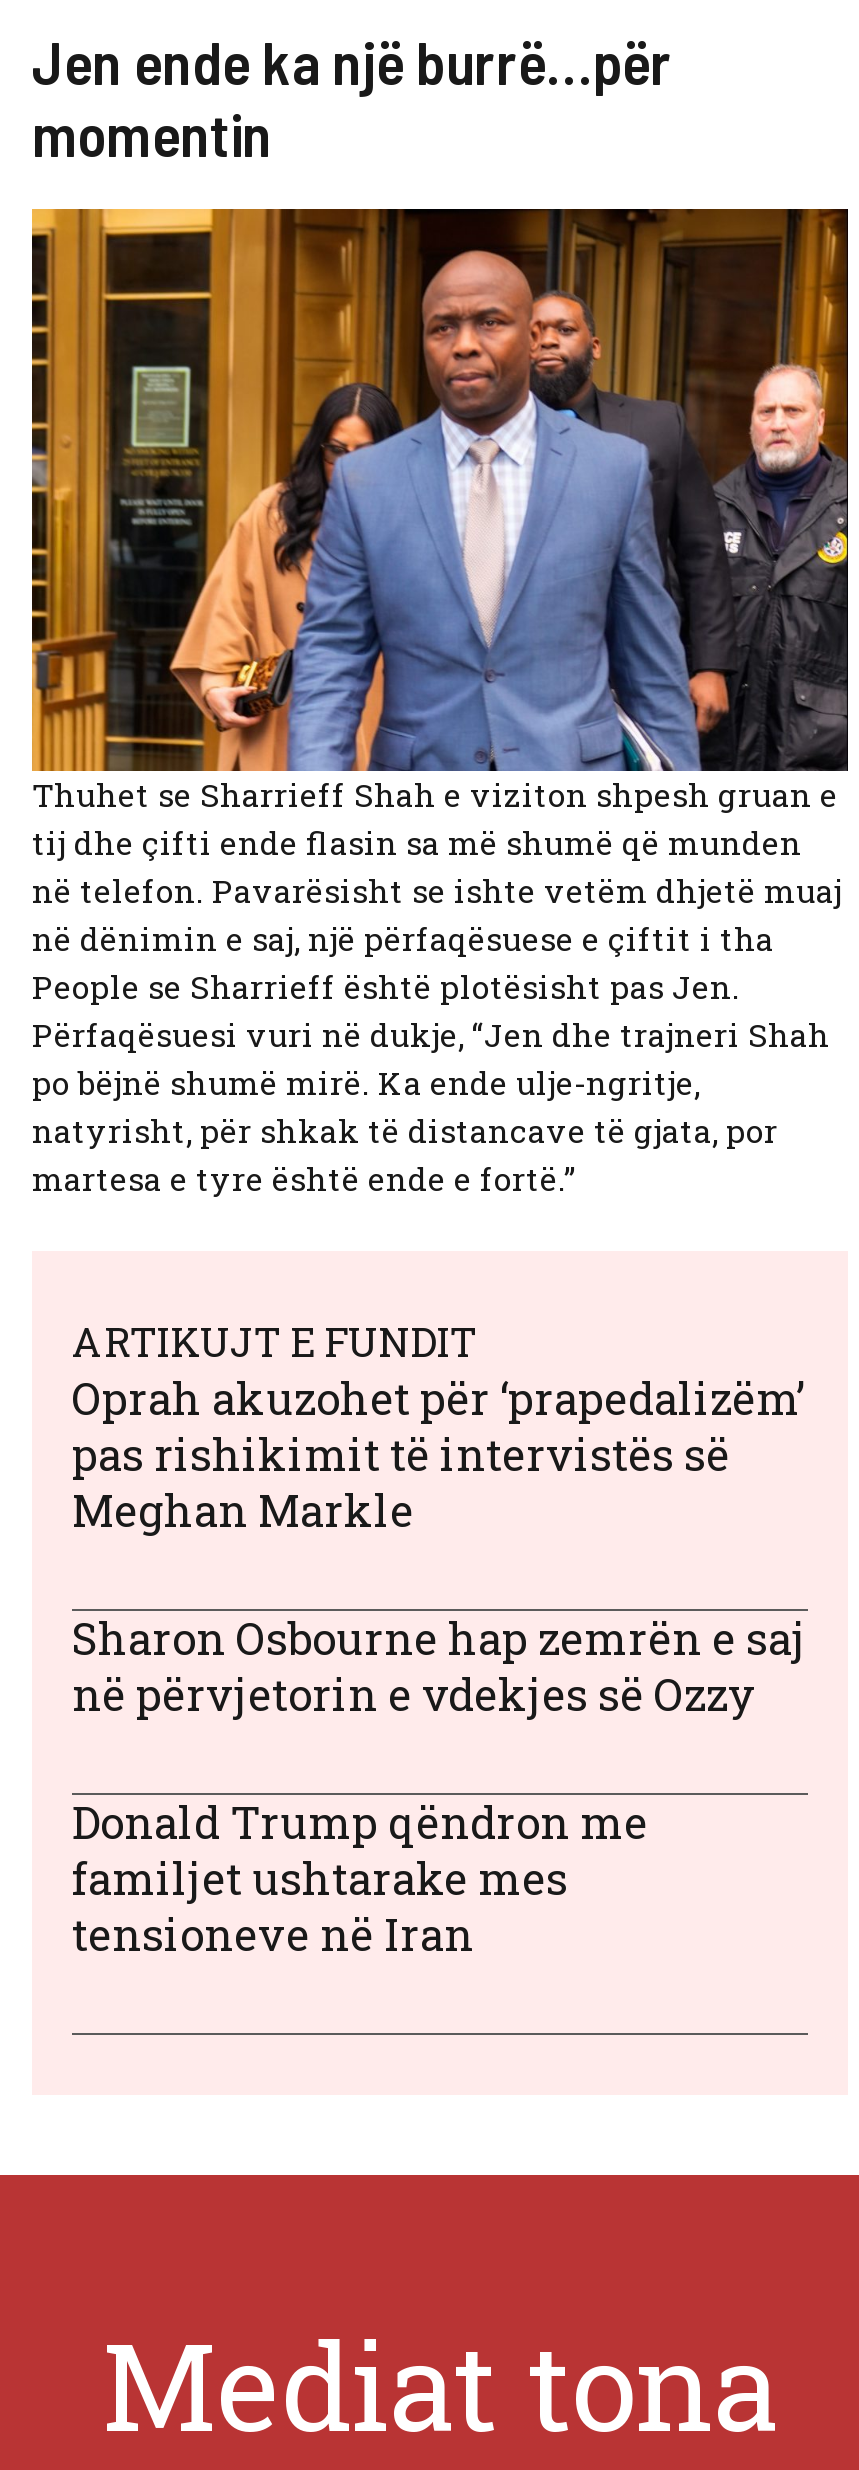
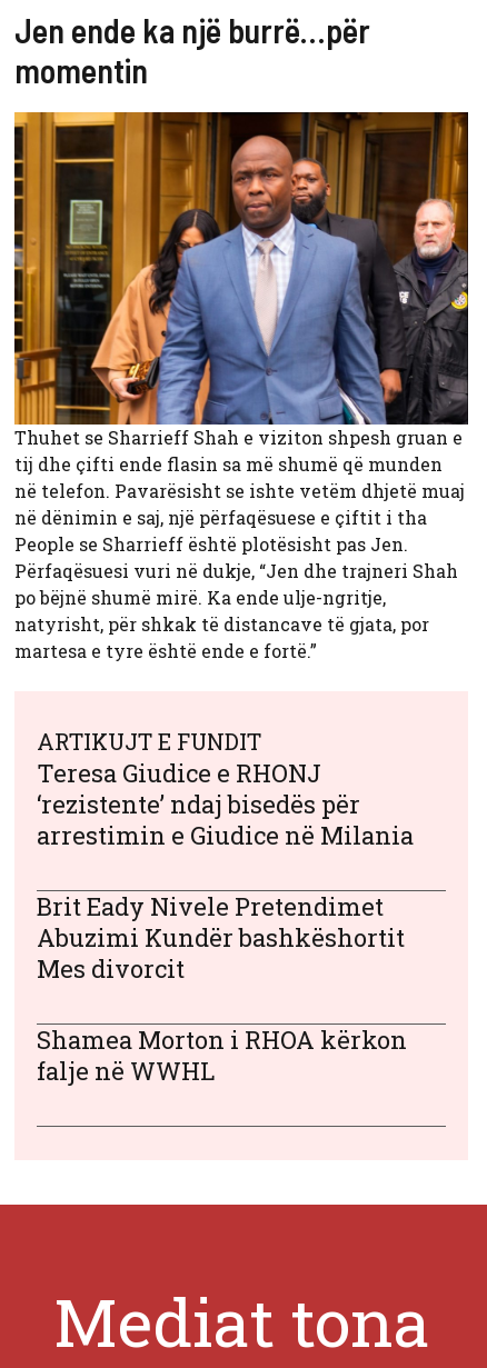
- Oprah akuzohet për ‘prapedalizëm’
- pas rishikimit të intervistës së
- Meghan Markle
+ Teresa Giudice e RHONJ
+ ‘rezistente’ ndaj bisedës për
+ arrestimin e Giudice në Milania

- Sharon Osbourne hap zemrën e saj
- në përvjetorin e vdekjes së Ozzy
+ Brit Eady Nivele Pretendimet
+ Abuzimi Kundër bashkëshortit
+ Mes divorcit

- Donald Trump qëndron me
- familjet ushtarake mes
- tensioneve në Iran
+ Shamea Morton i RHOA kërkon
+ falje në WWHL
